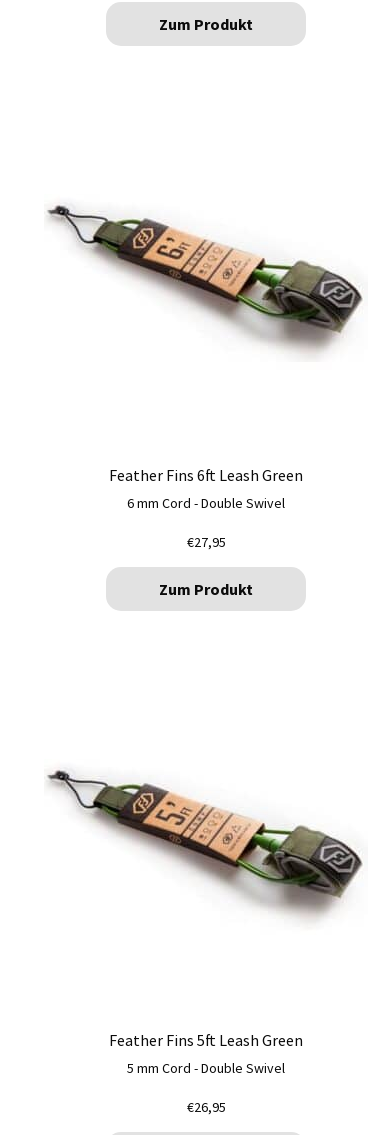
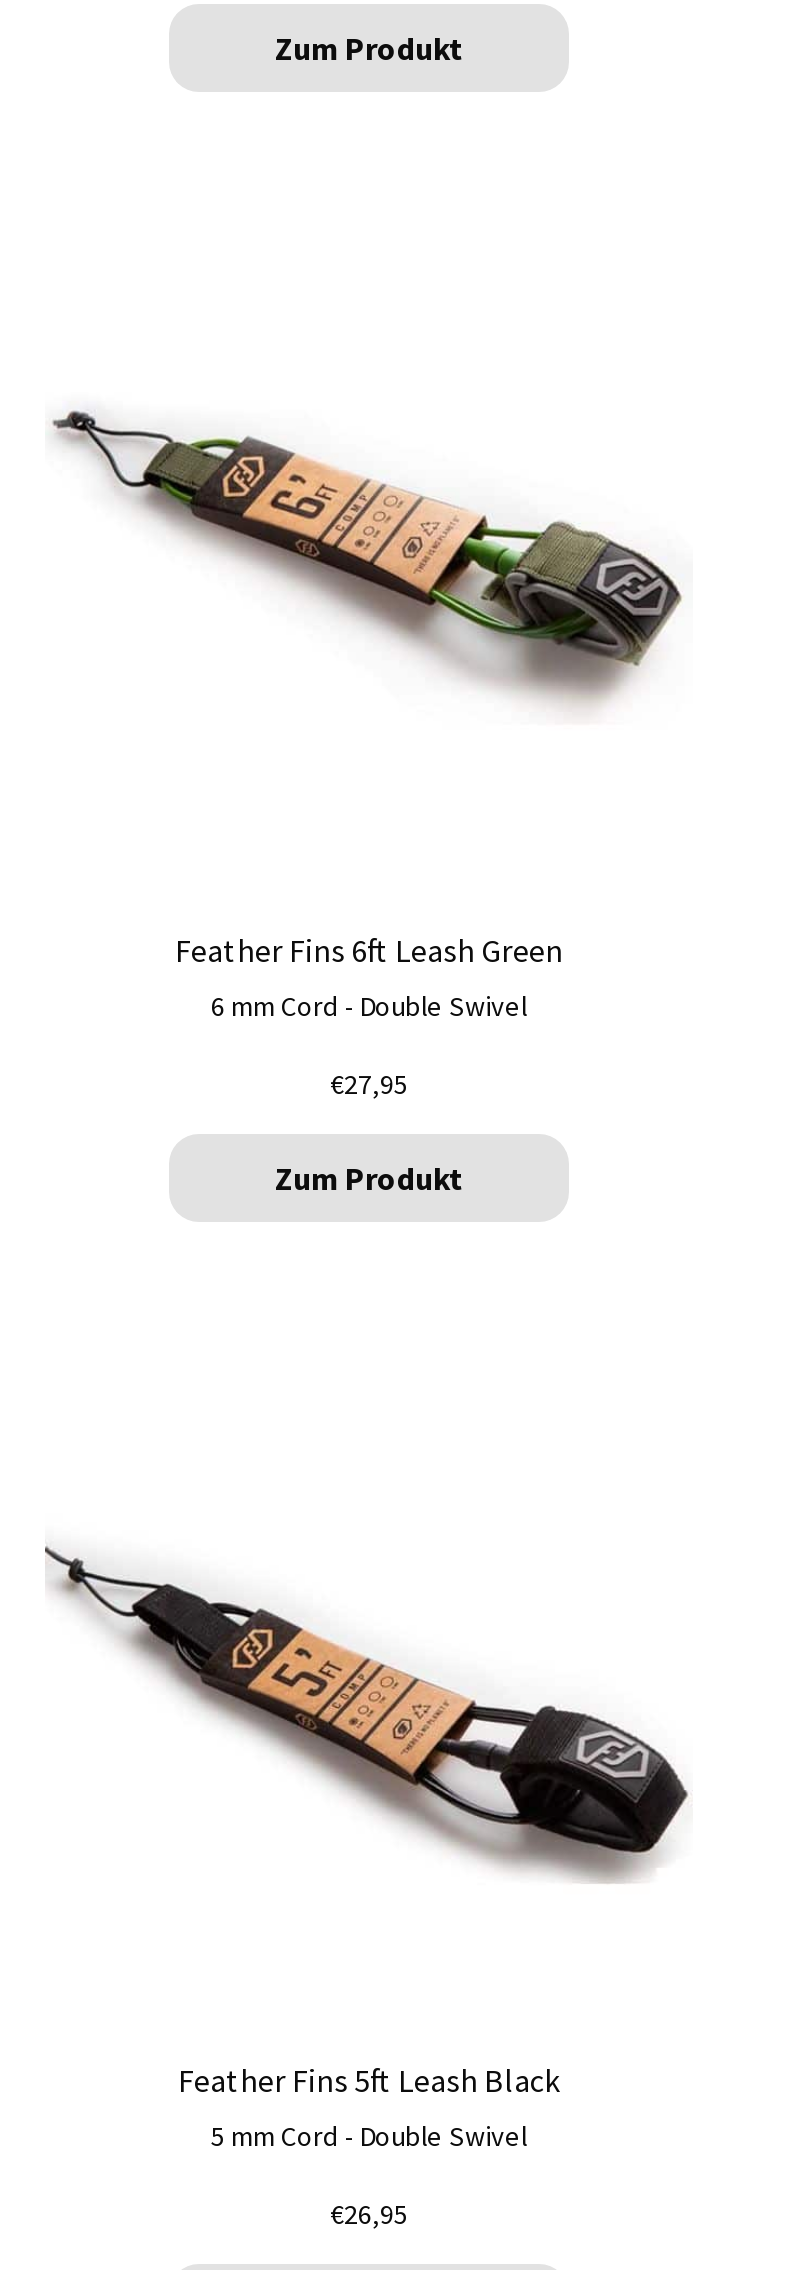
- [image]
+ [image]

- Feather Fins 5ft Leash Green
+ Feather Fins 5ft Leash Black
